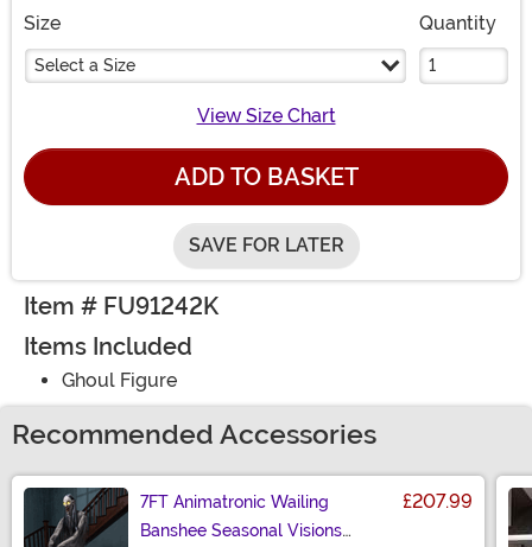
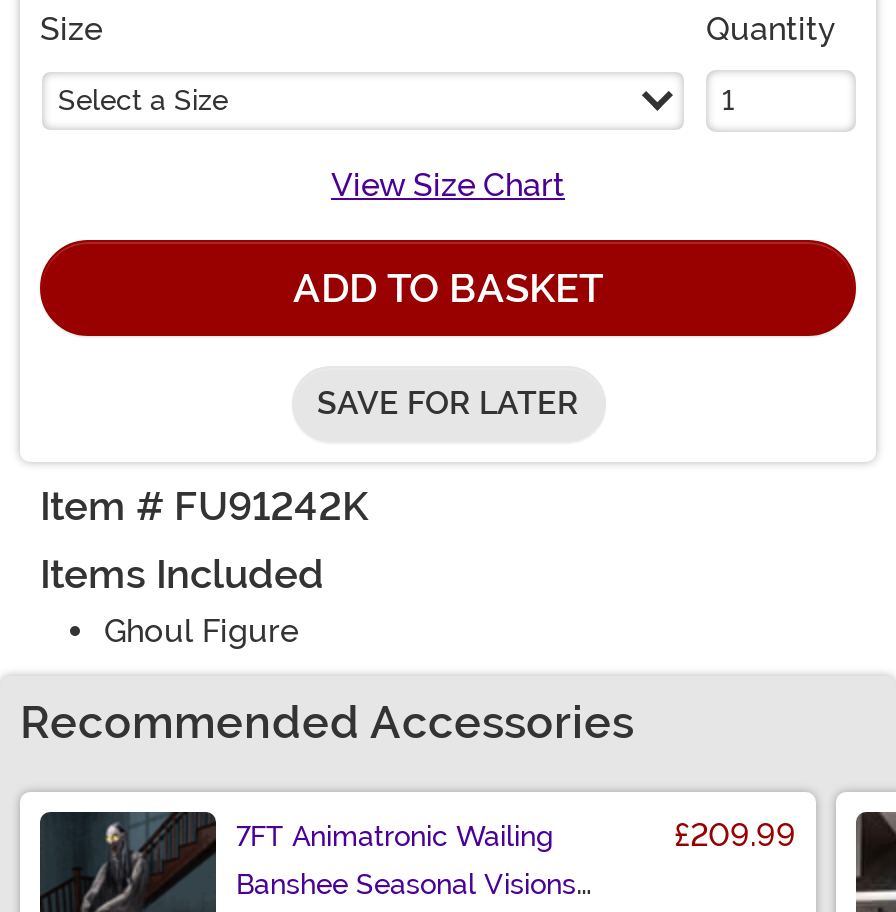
- £207.99
+ £209.99
